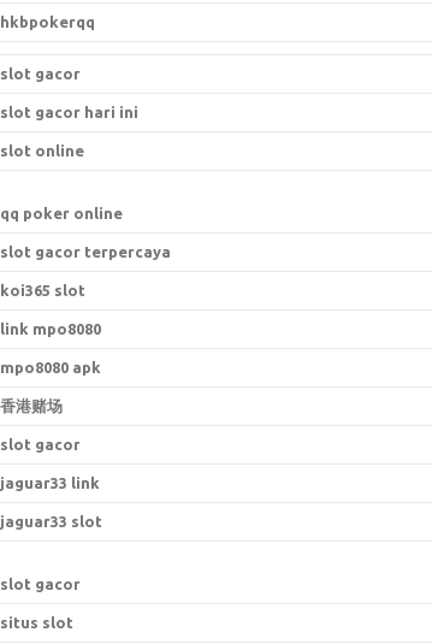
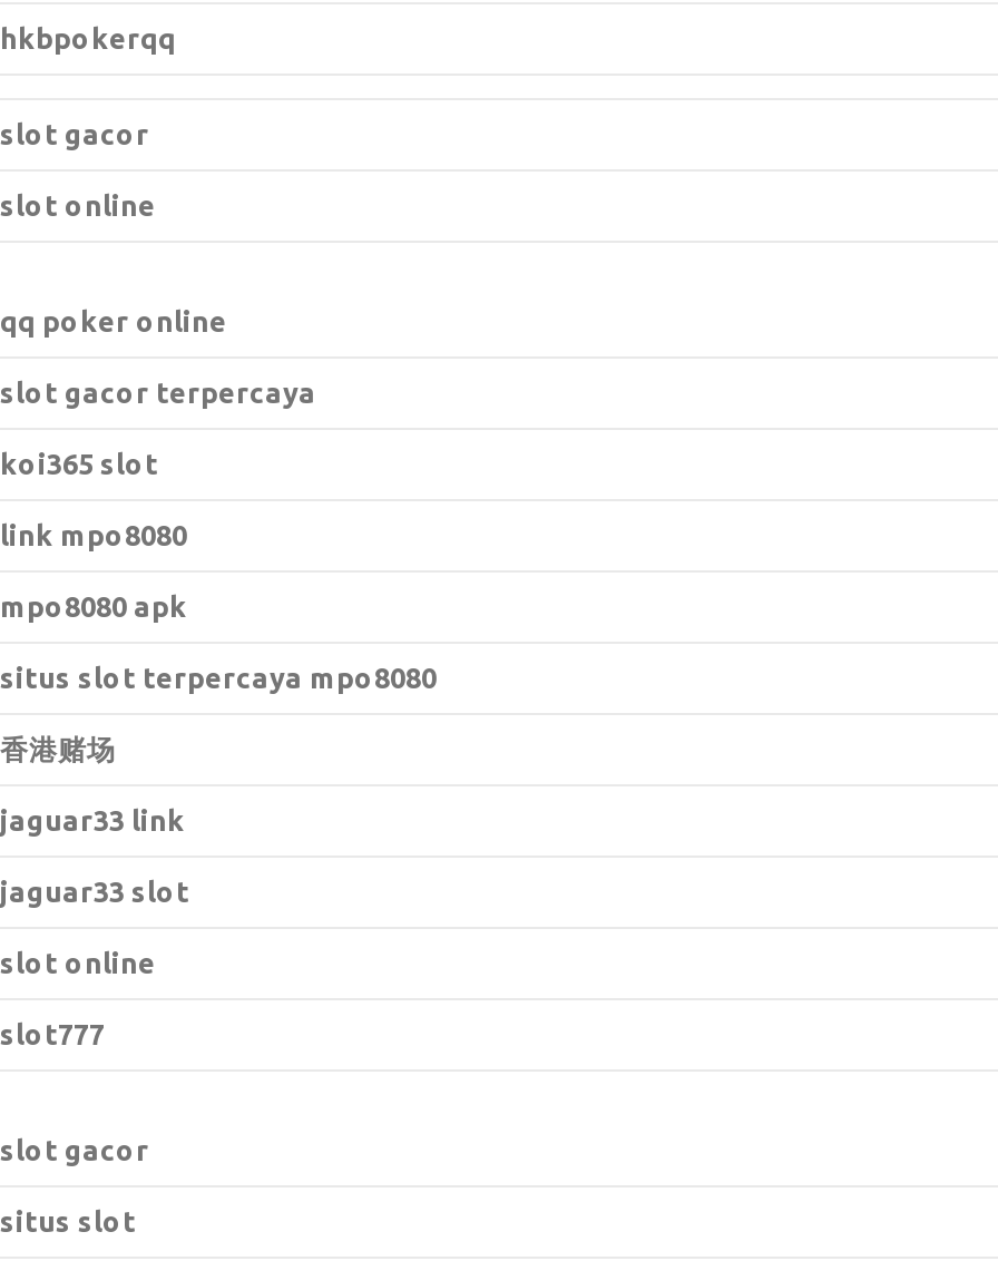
- slot gacor hari ini

moved up: slot online | qq poker online | slot gacor terpercaya | koi365 slot | link mpo8080 | mpo8080 apk

+ situs slot terpercaya mpo8080

- slot gacor

moved up: jaguar33 link | jaguar33 slot

+ slot online
+ slot777
